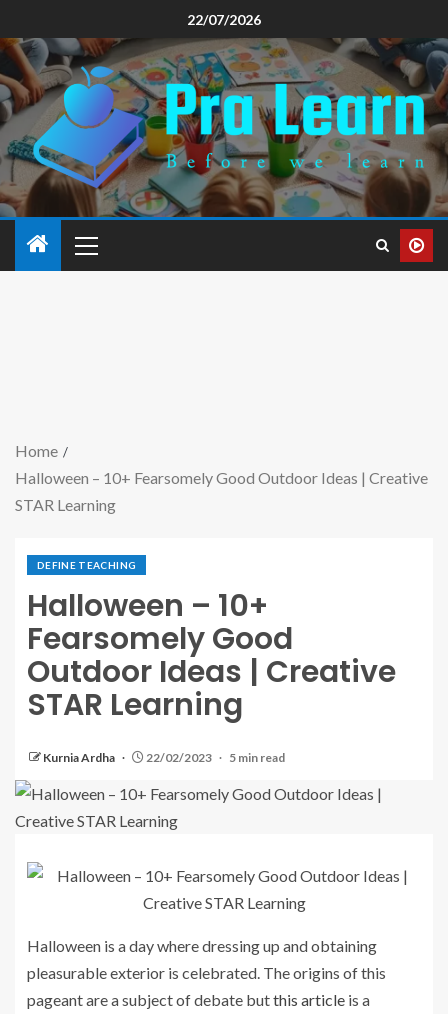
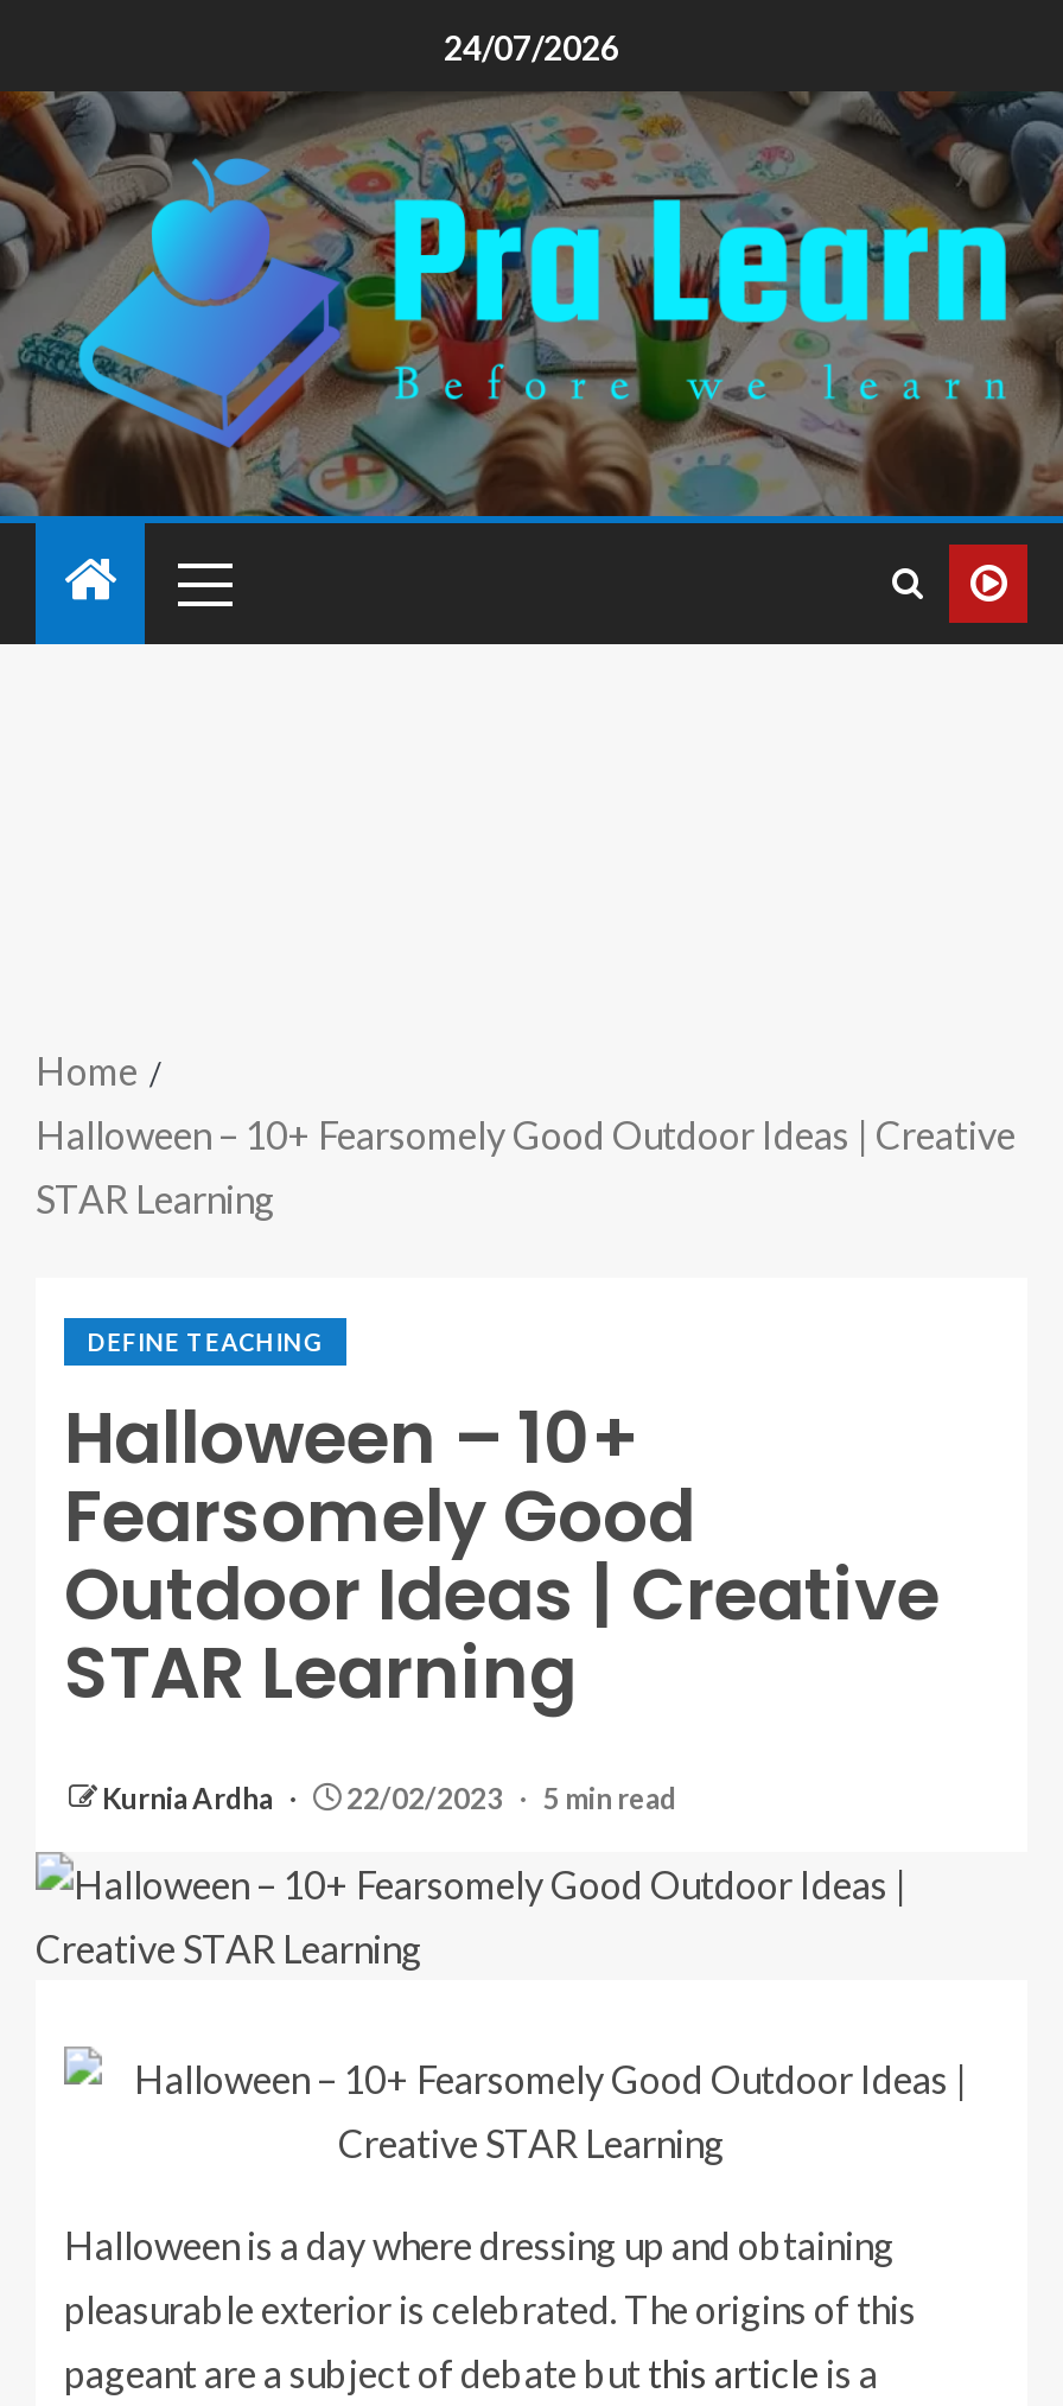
- 22/07/2026
+ 24/07/2026
